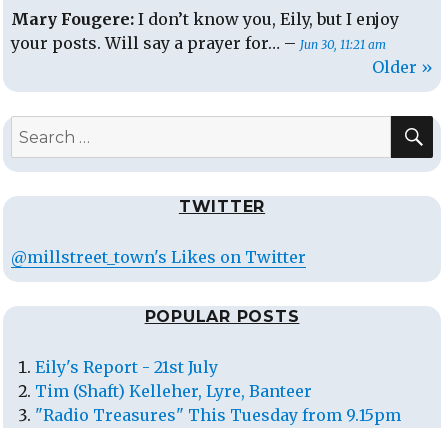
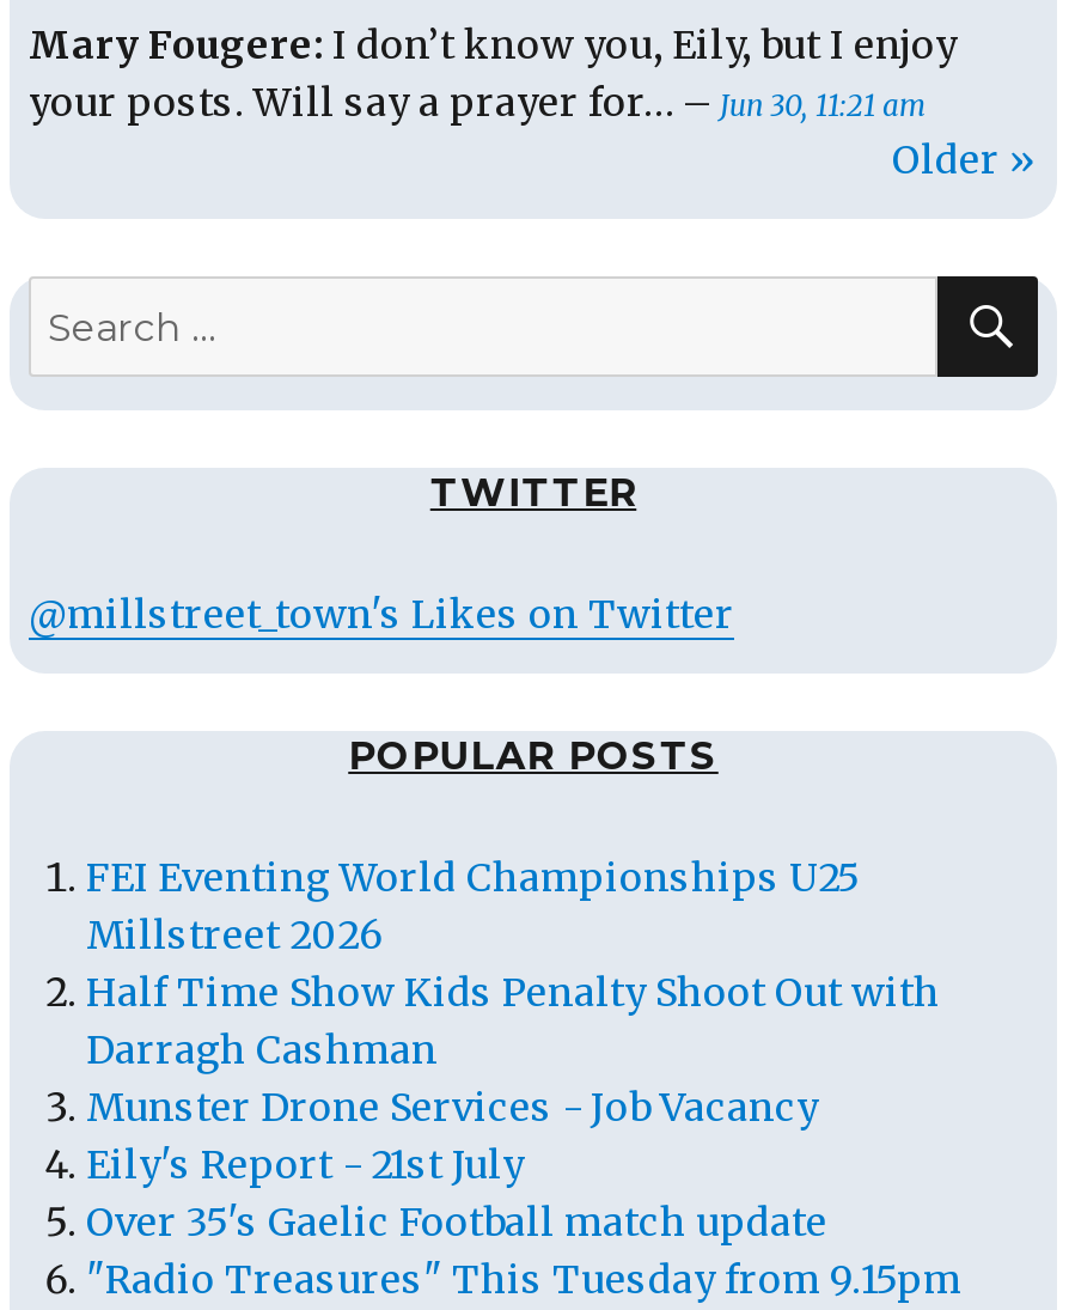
+ FEI Eventing World Championships U25
+ Millstreet 2026
+ Half Time Show Kids Penalty Shoot Out with
+ Darragh Cashman
+ Munster Drone Services - Job Vacancy

- Tim (Shaft) Kelleher, Lyre, Banteer
+ Over 35's Gaelic Football match update
